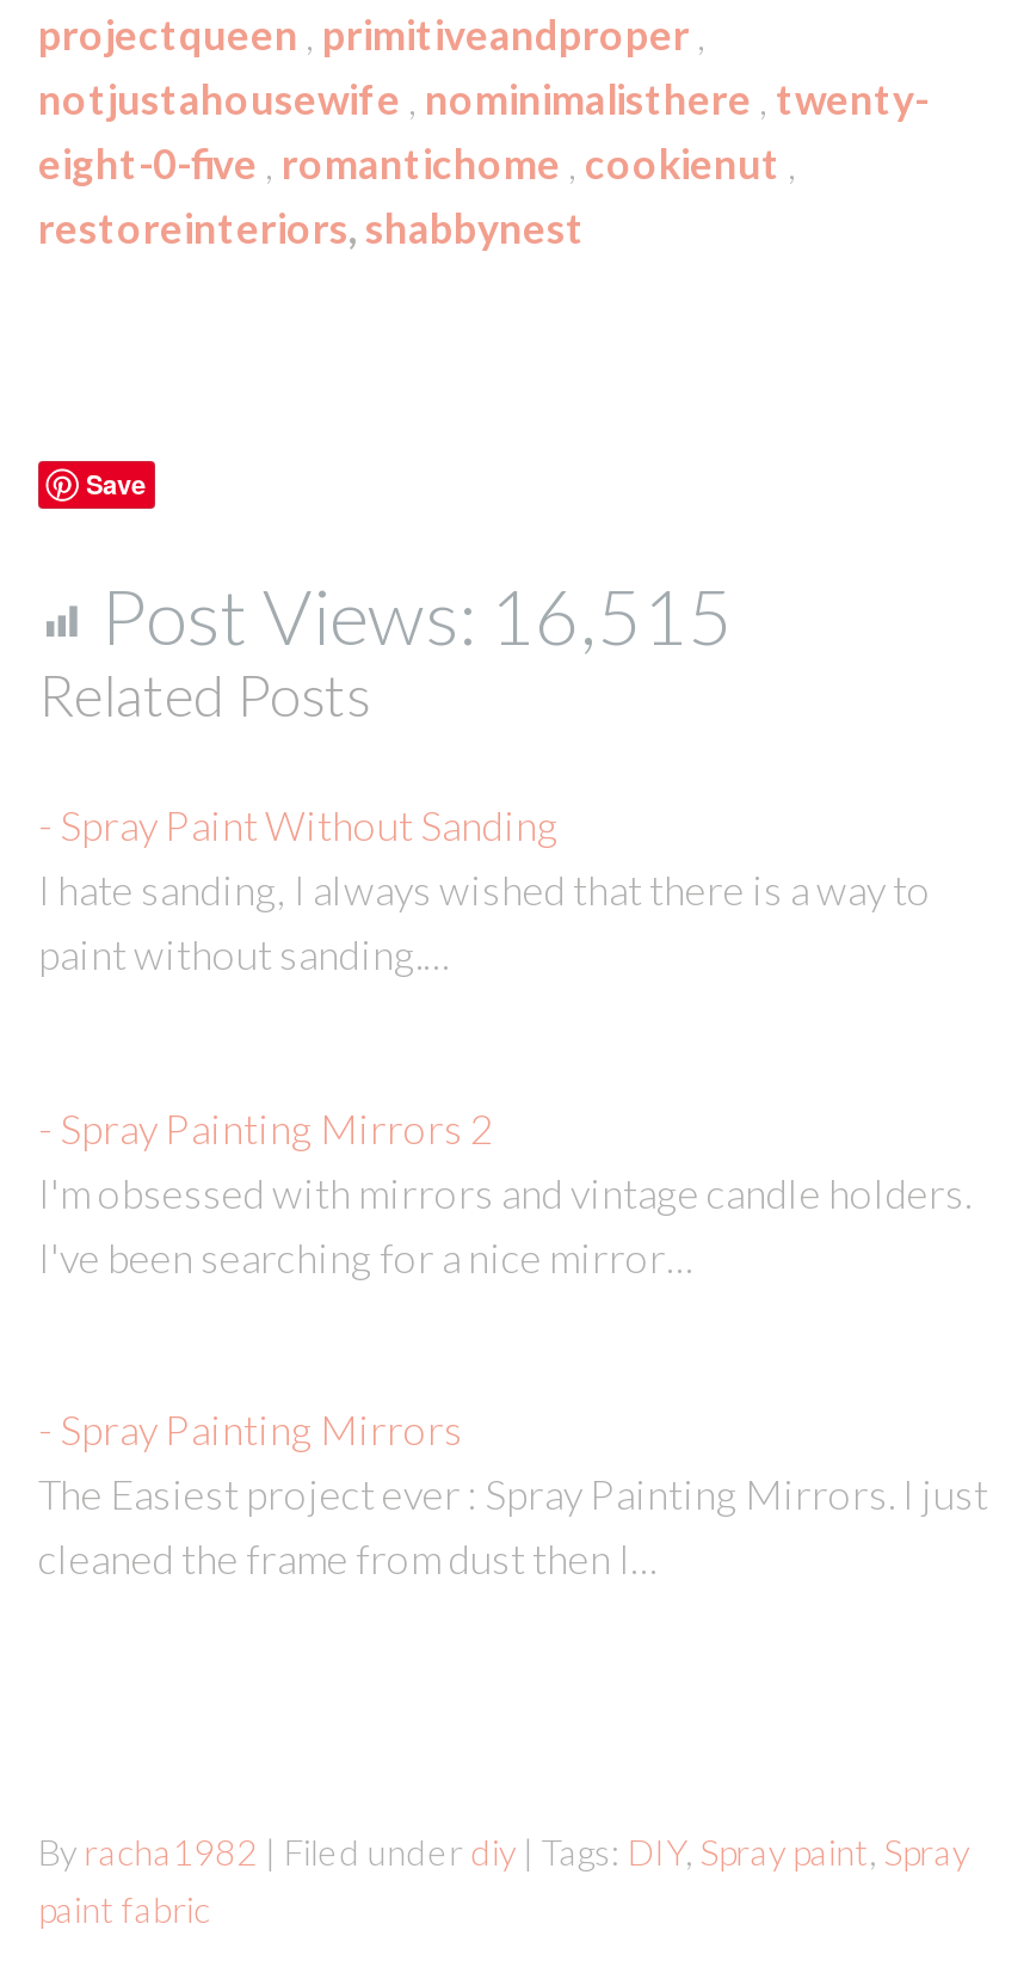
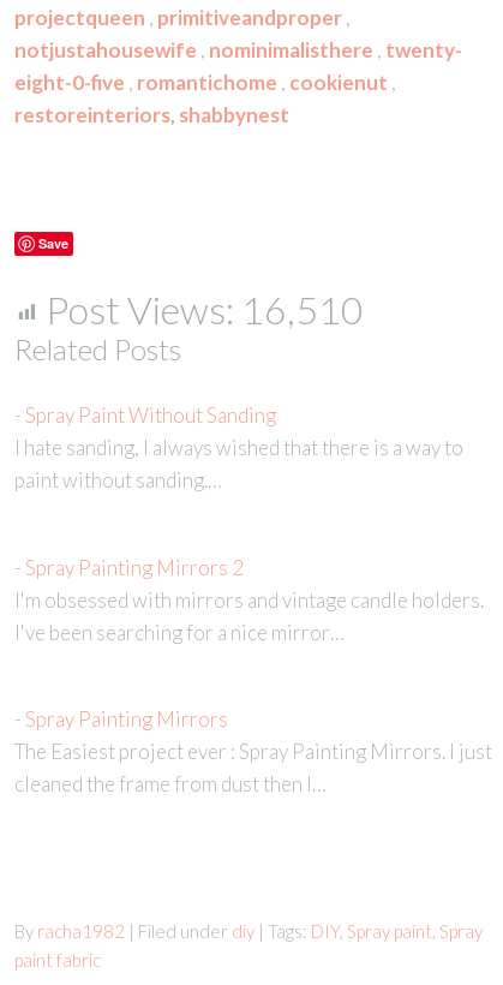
- Post Views: 16,515
+ Post Views: 16,510
